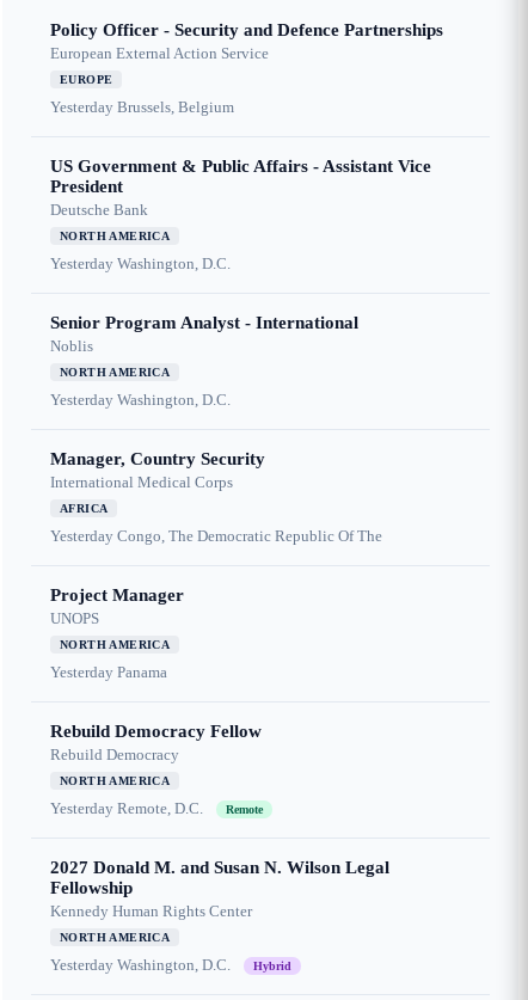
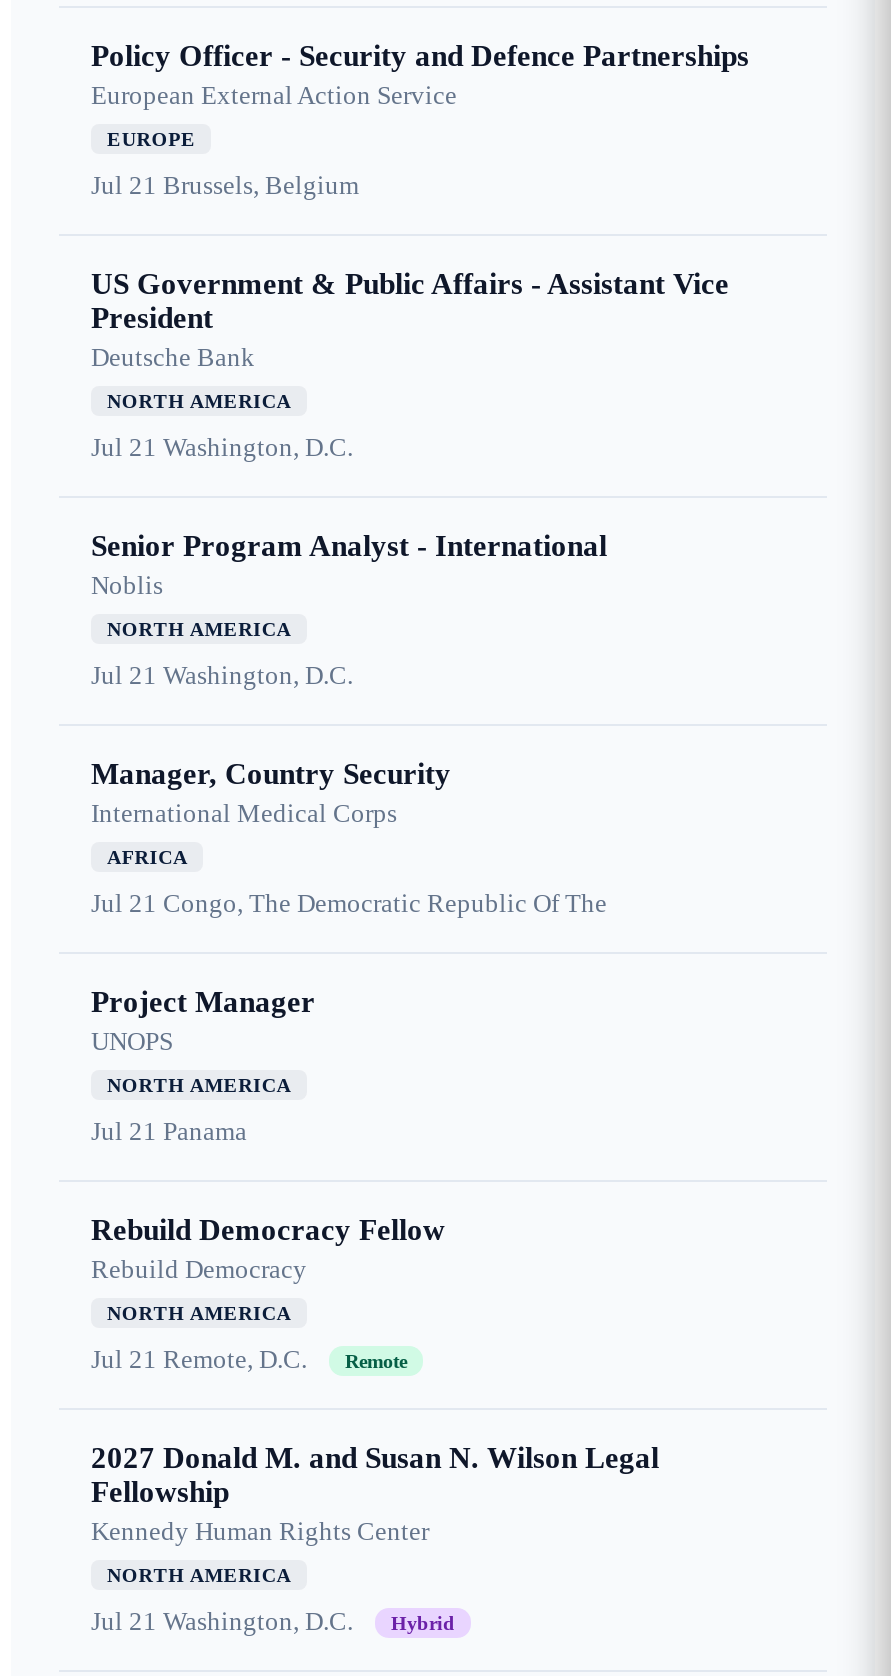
- Yesterday Brussels, Belgium
+ Jul 21 Brussels, Belgium

- Yesterday Washington, D.C.
+ Jul 21 Washington, D.C.

- Yesterday Washington, D.C.
+ Jul 21 Washington, D.C.

- Yesterday Congo, The Democratic Republic Of The
+ Jul 21 Congo, The Democratic Republic Of The

- Yesterday Panama
+ Jul 21 Panama

- Yesterday Remote, D.C.
+ Jul 21 Remote, D.C.

- Yesterday Washington, D.C.
+ Jul 21 Washington, D.C.
